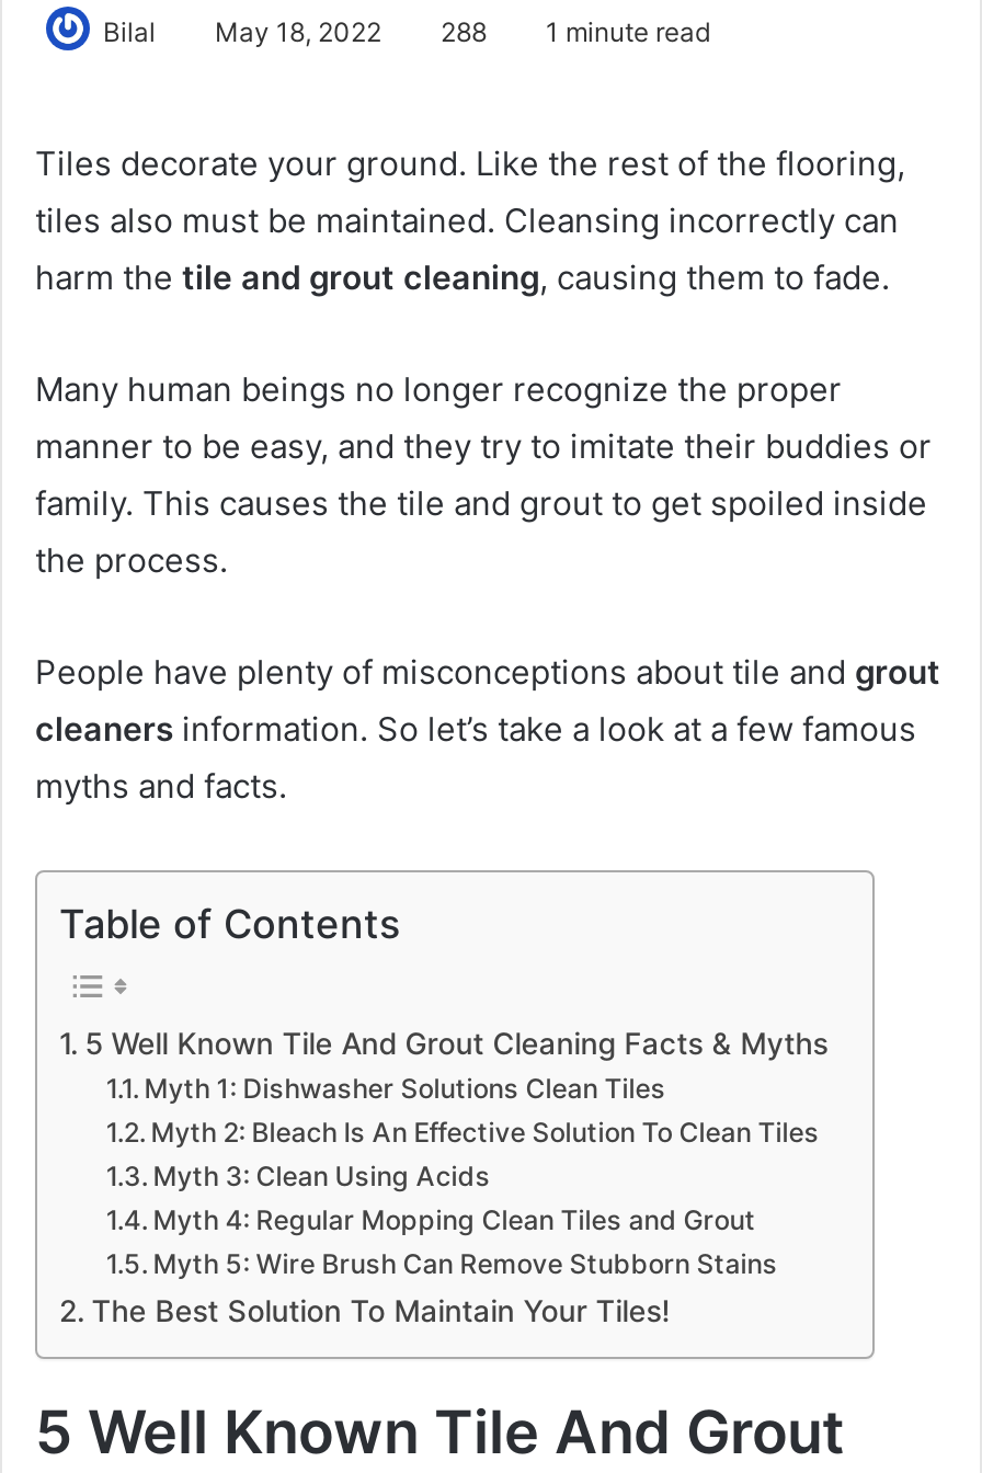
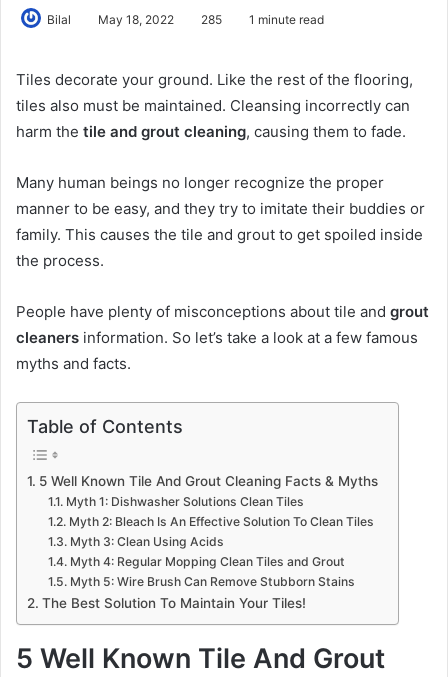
- Bilal May 18, 2022 288 1 minute read
+ Bilal May 18, 2022 285 1 minute read
